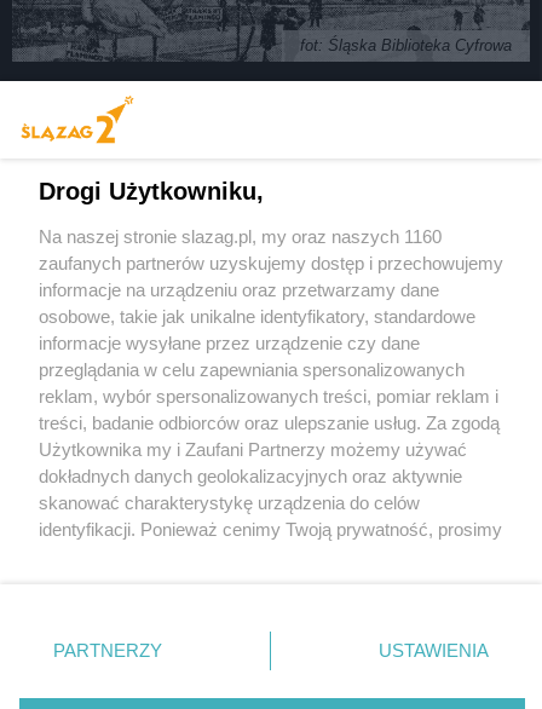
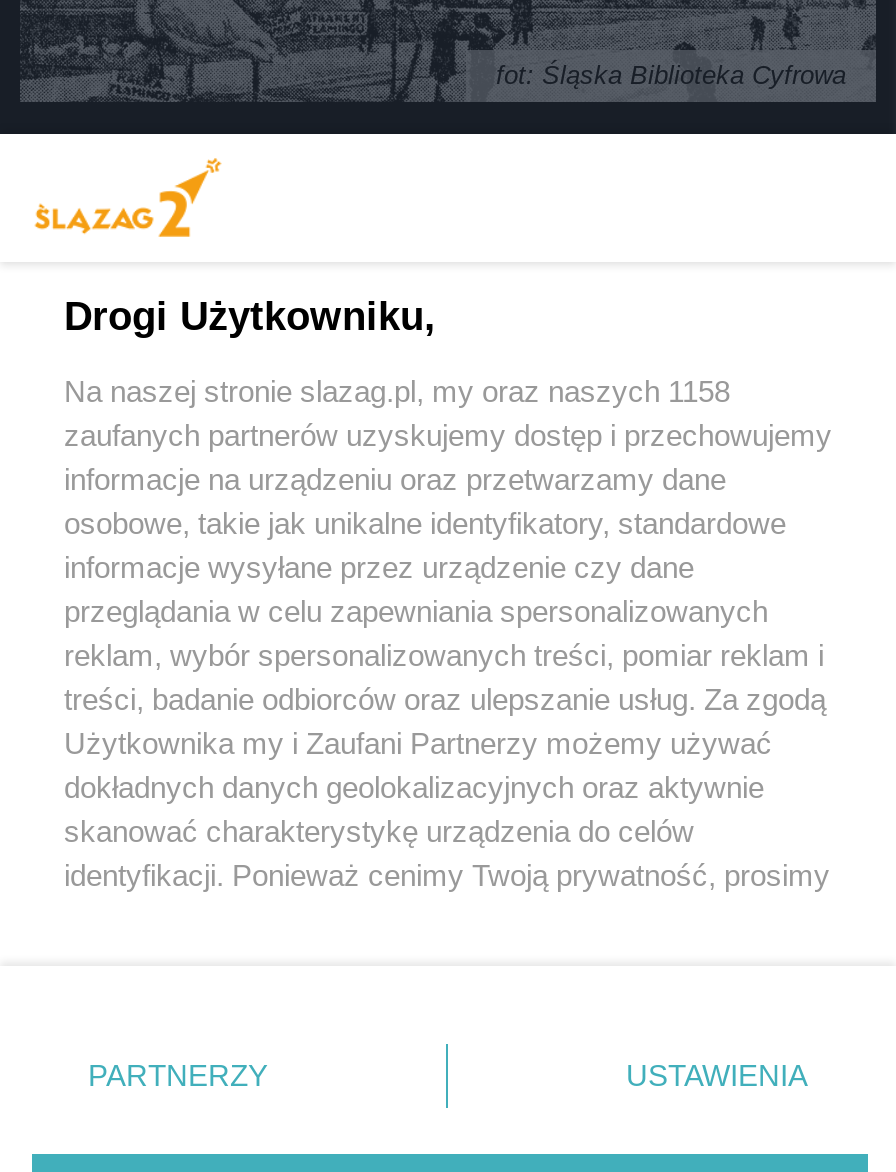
- Na naszej stronie slazag.pl, my oraz naszych 1160
+ Na naszej stronie slazag.pl, my oraz naszych 1158
